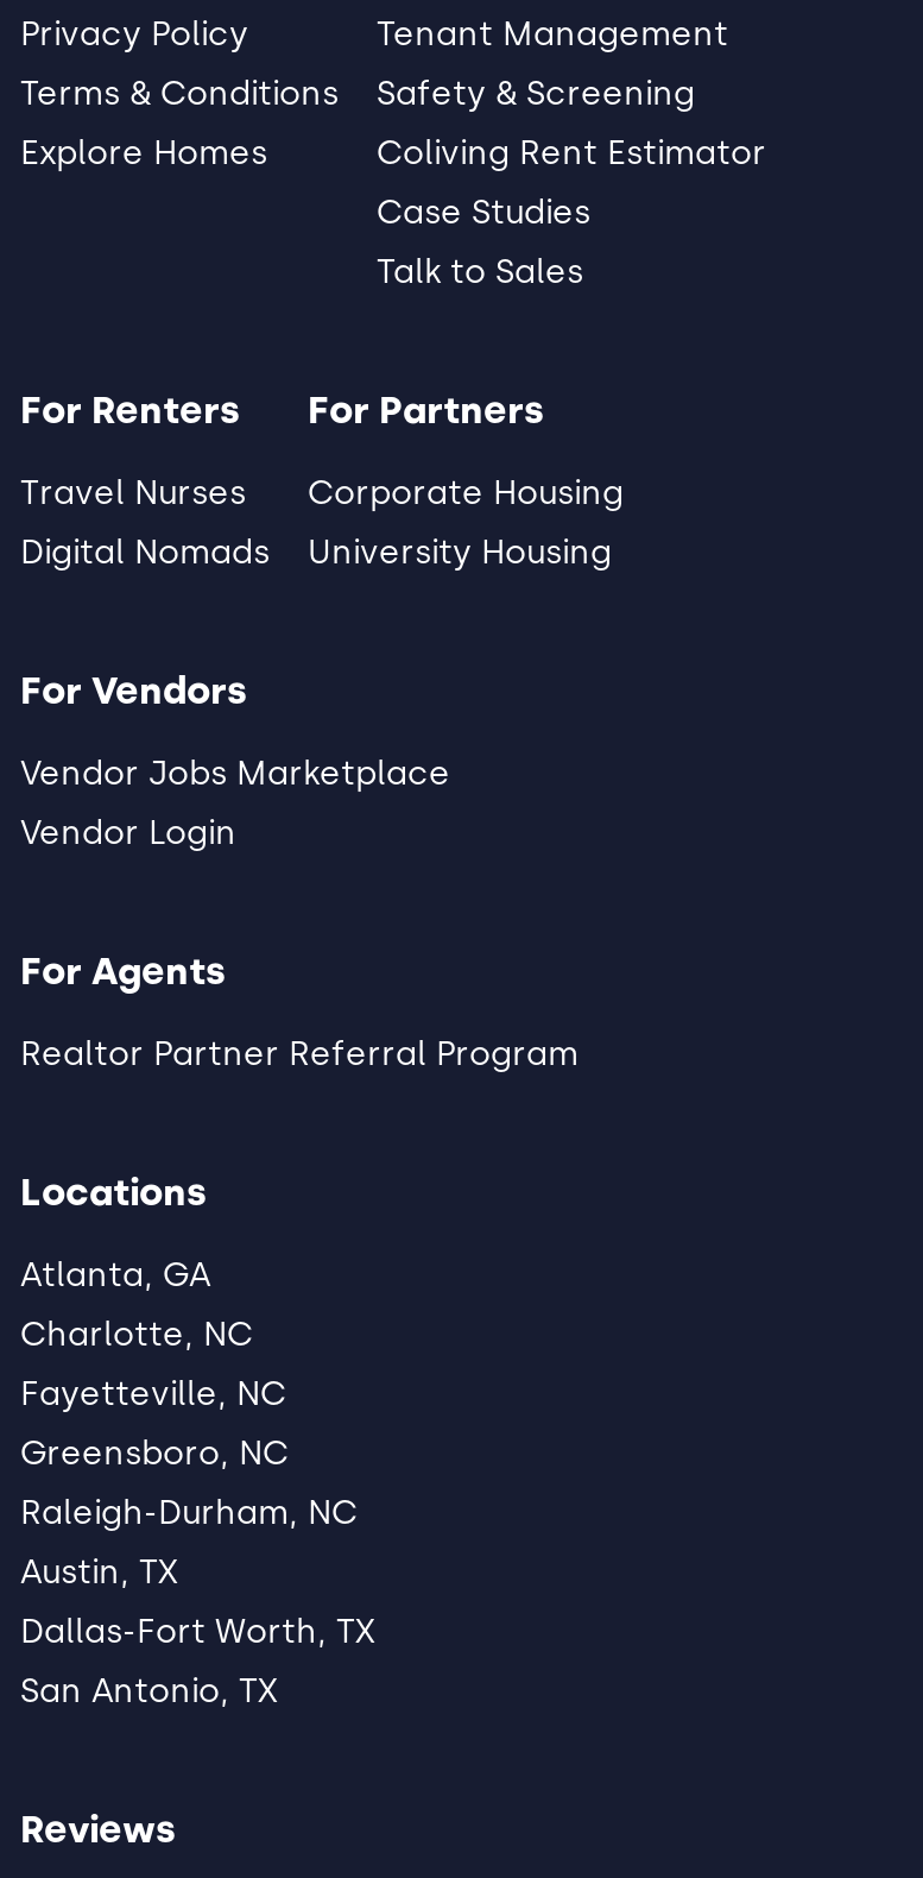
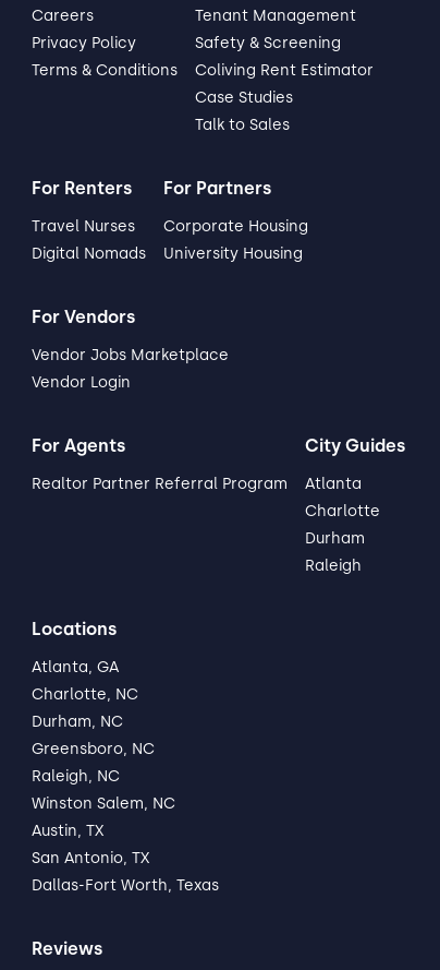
+ Careers

- Explore Homes

+ City Guides
+ Atlanta
+ Charlotte
+ Durham
+ Raleigh

- Fayetteville, NC
+ Durham, NC

- Raleigh-Durham, NC
+ Raleigh, NC
+ Winston Salem, NC

- Dallas-Fort Worth, TX

+ Dallas-Fort Worth, Texas
